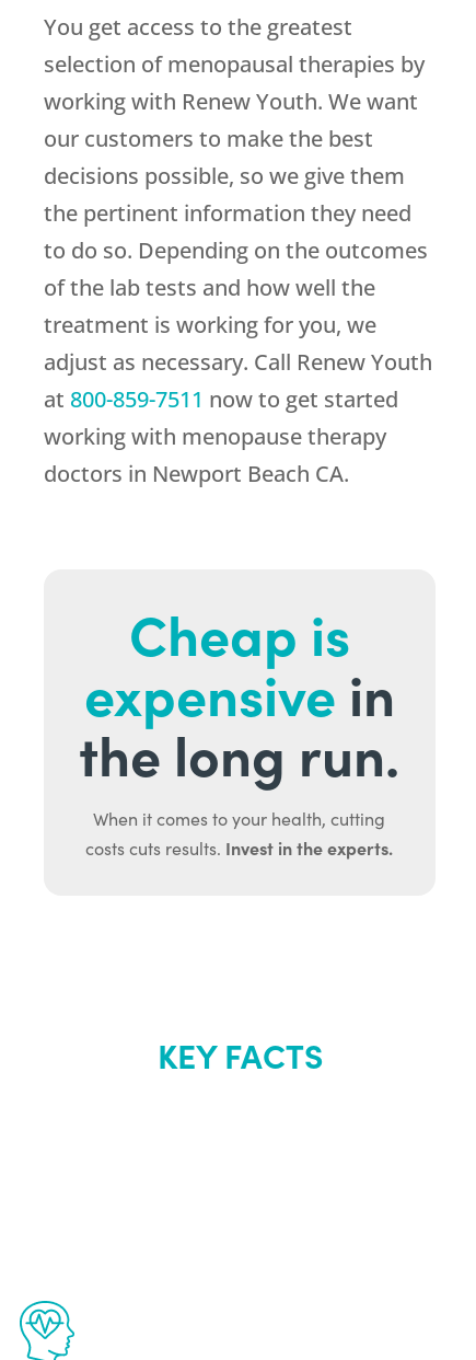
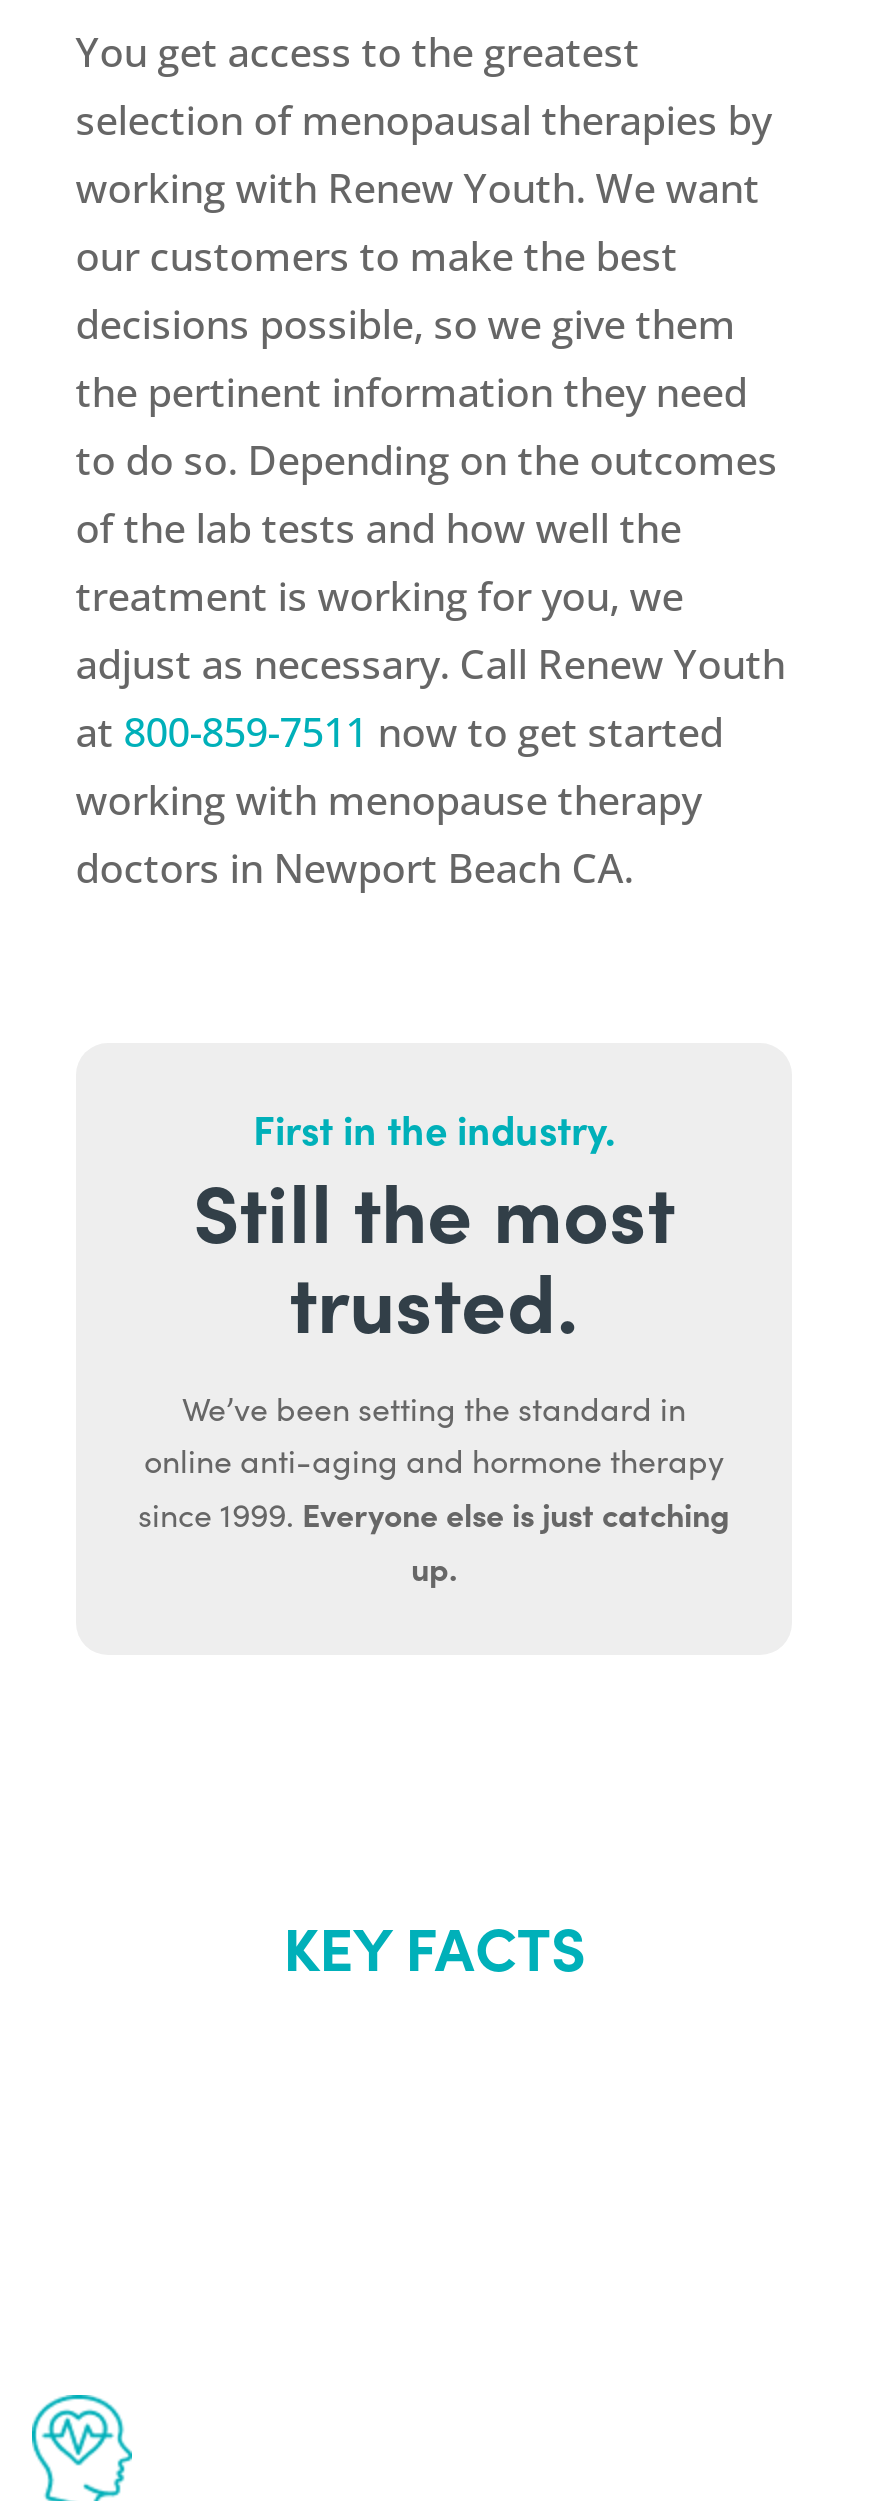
- Cheap is
- expensivein
- the long run.
- When it comes to your health, cutting
- costs cuts results. Invest in the experts.
+ First in the industry.
+ Still the most
+ trusted.
+ We’ve been setting the standard in
+ online anti-aging and hormone therapy
+ since 1999. Everyone else is just catching
+ up.
